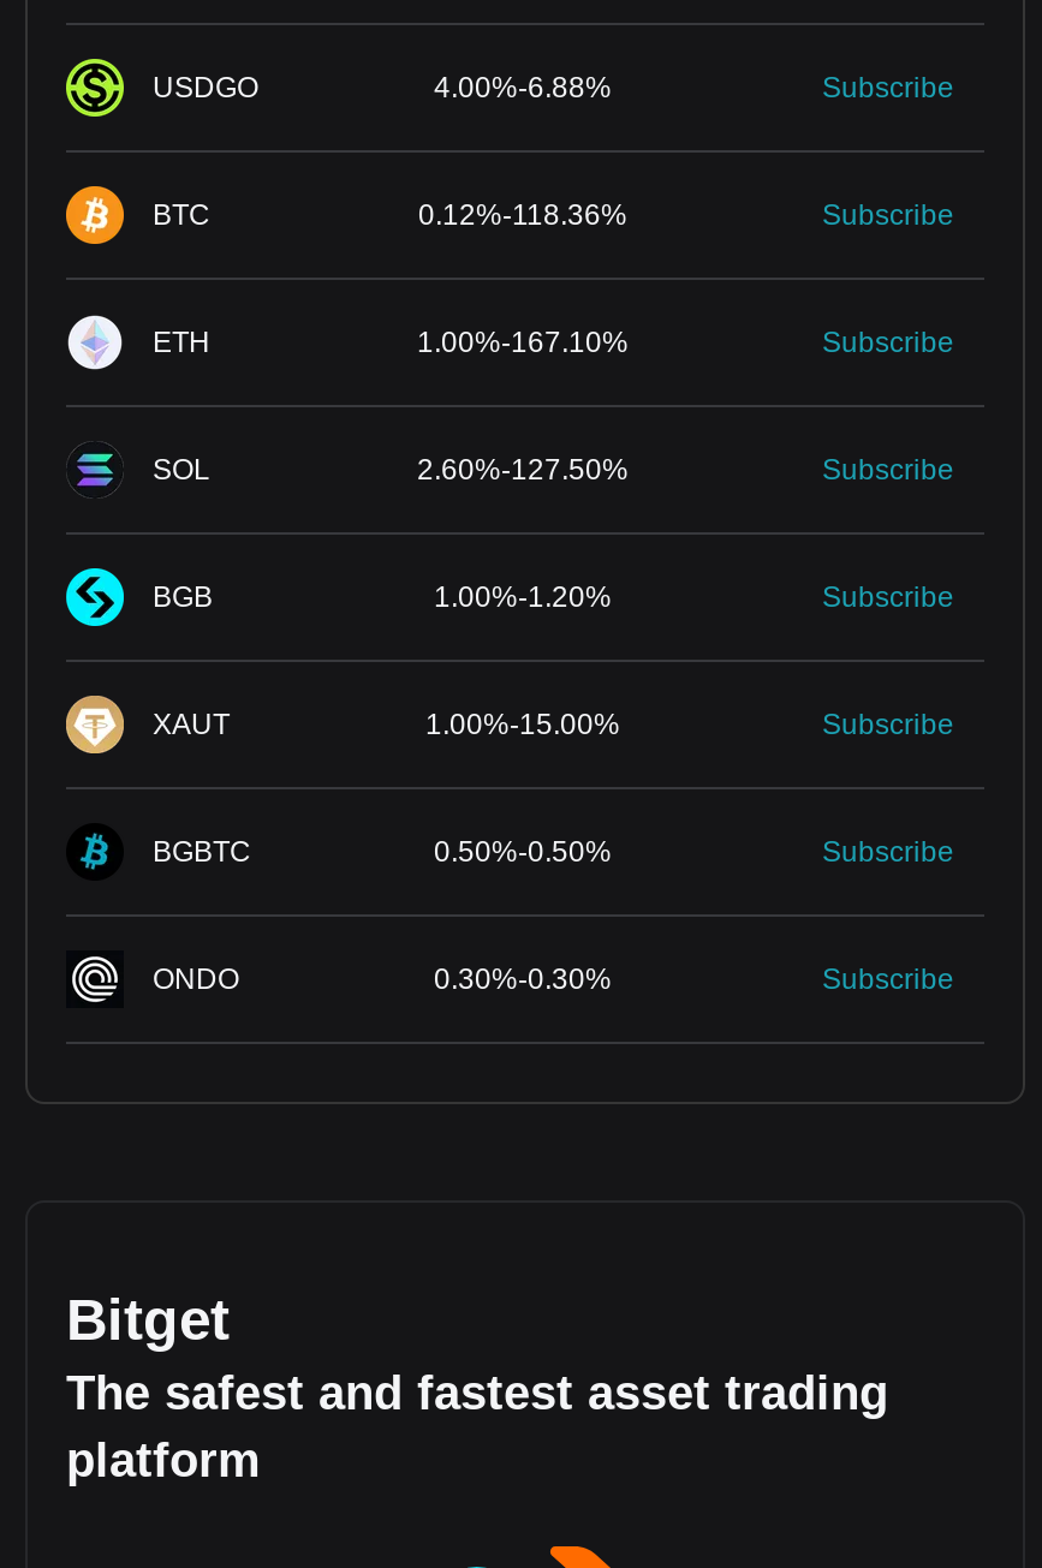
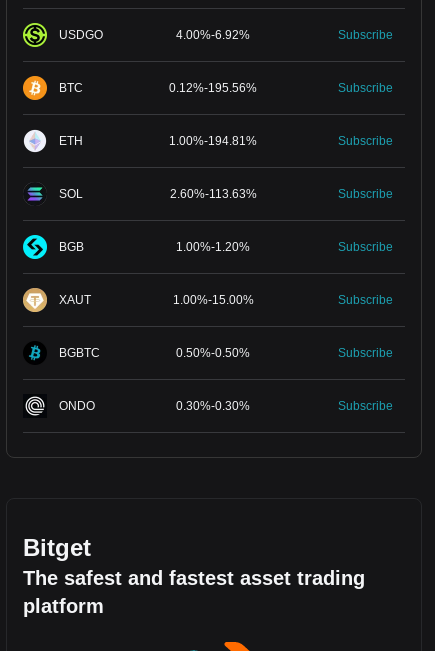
- 4.00%-6.88%
+ 4.00%-6.92%

- 0.12%-118.36%
+ 0.12%-195.56%

- 1.00%-167.10%
+ 1.00%-194.81%

- 2.60%-127.50%
+ 2.60%-113.63%
